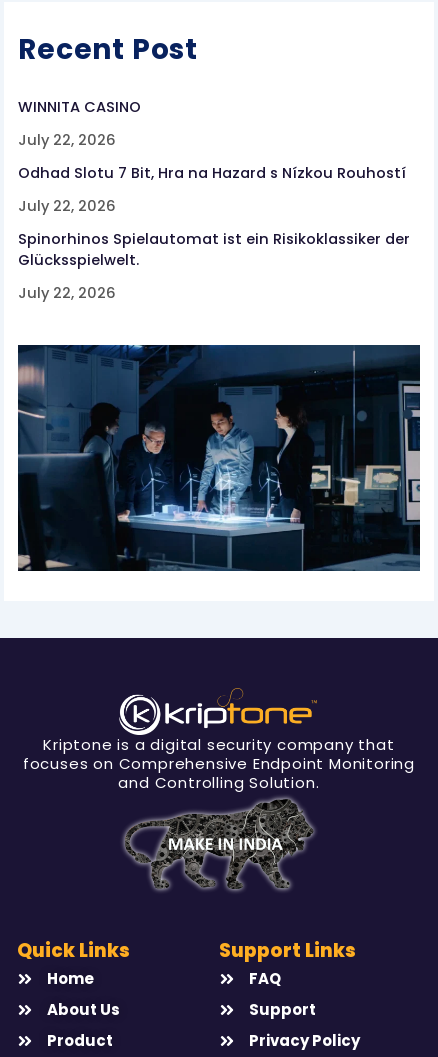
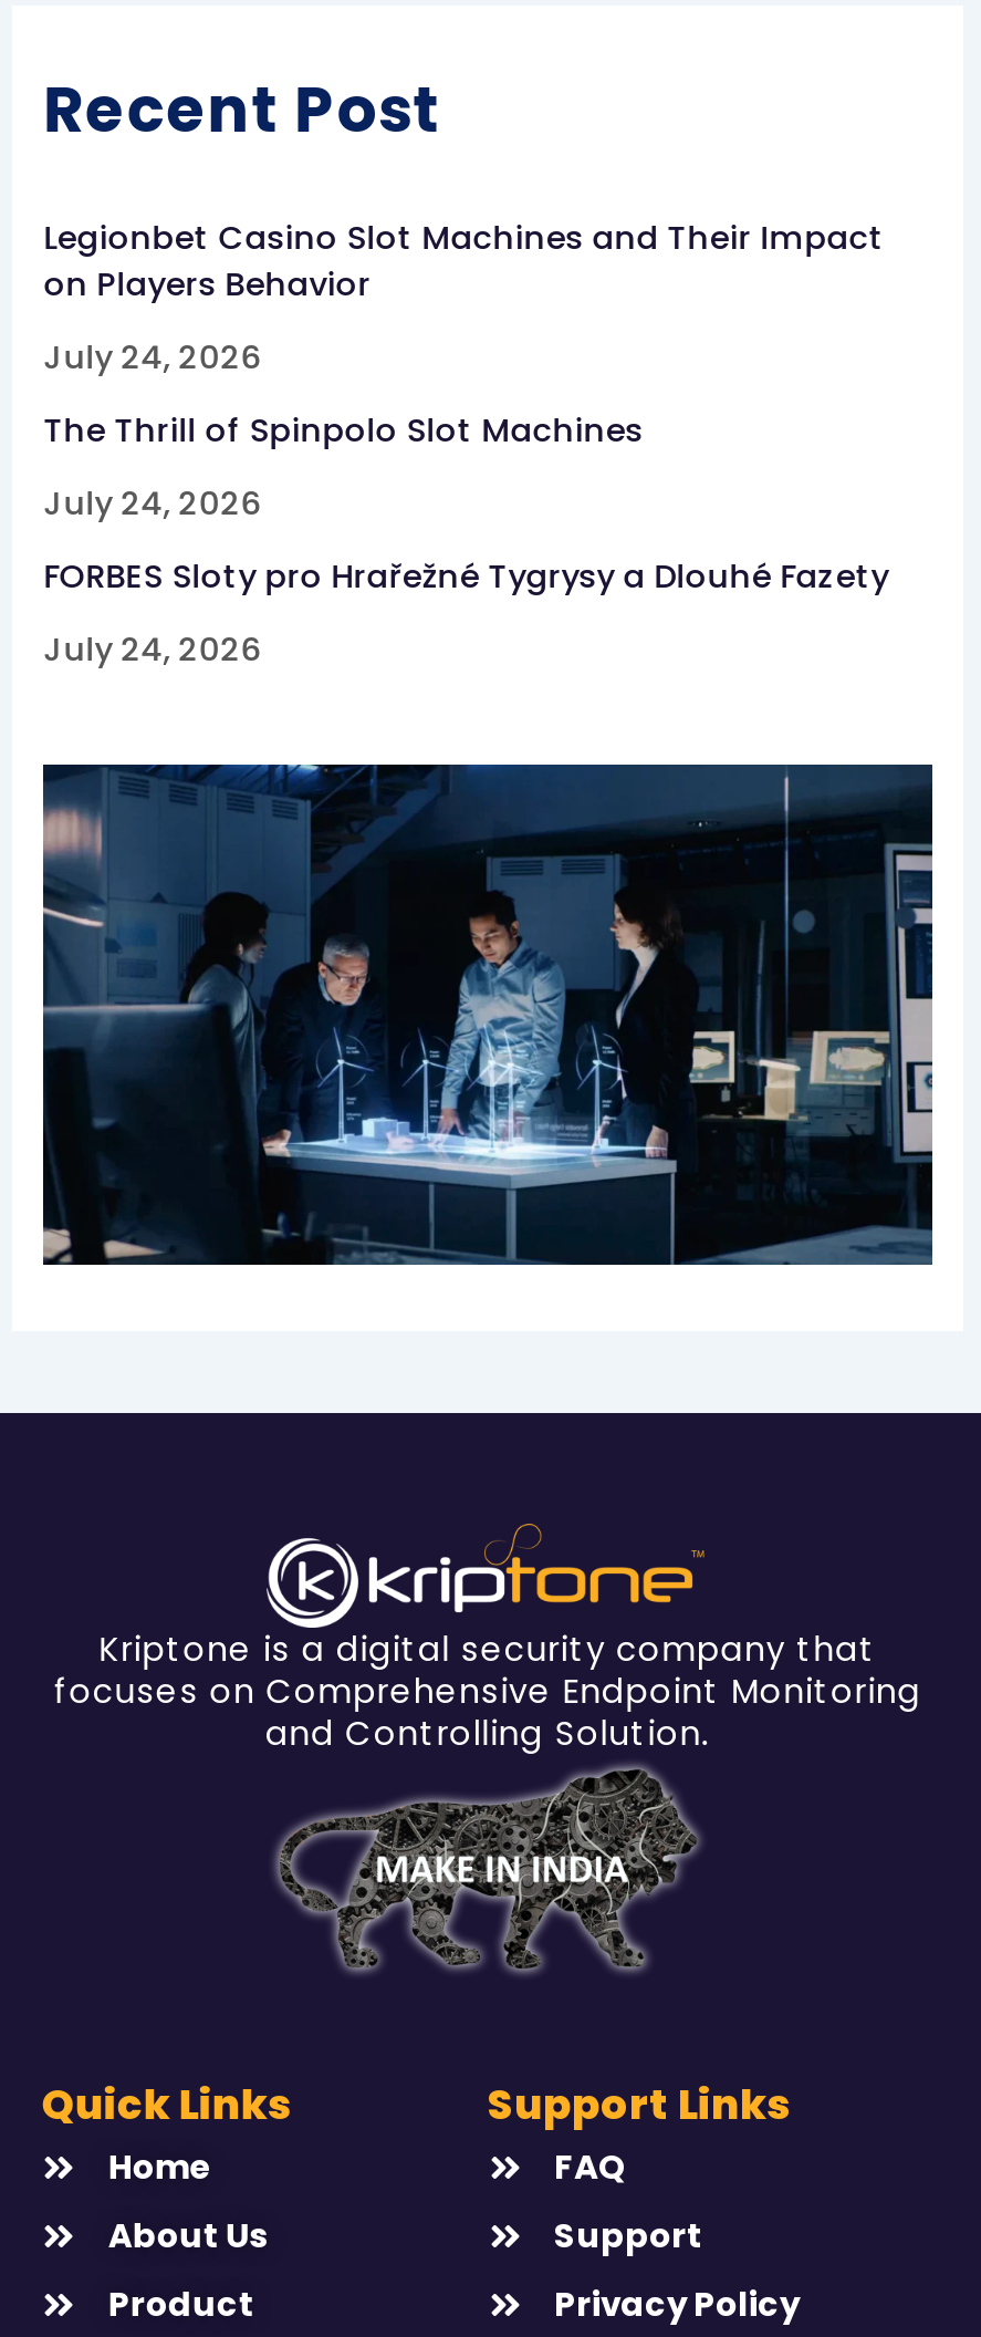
- WINNITA CASINO
+ Legionbet Casino Slot Machines and Their Impact
+ on Players Behavior

- July 22, 2026
+ July 24, 2026

- Odhad Slotu 7 Bit, Hra na Hazard s Nízkou Rouhostí
+ The Thrill of Spinpolo Slot Machines

- July 22, 2026
+ July 24, 2026

- Spinorhinos Spielautomat ist ein Risikoklassiker der
- Glücksspielwelt.
+ FORBES Sloty pro Hrařežné Tygrysy a Dlouhé Fazety

- July 22, 2026
+ July 24, 2026
